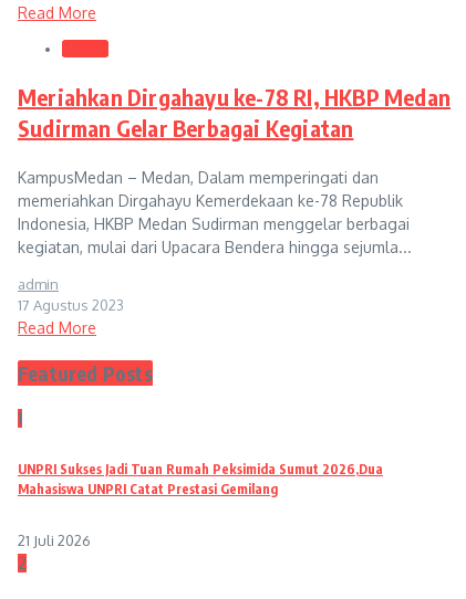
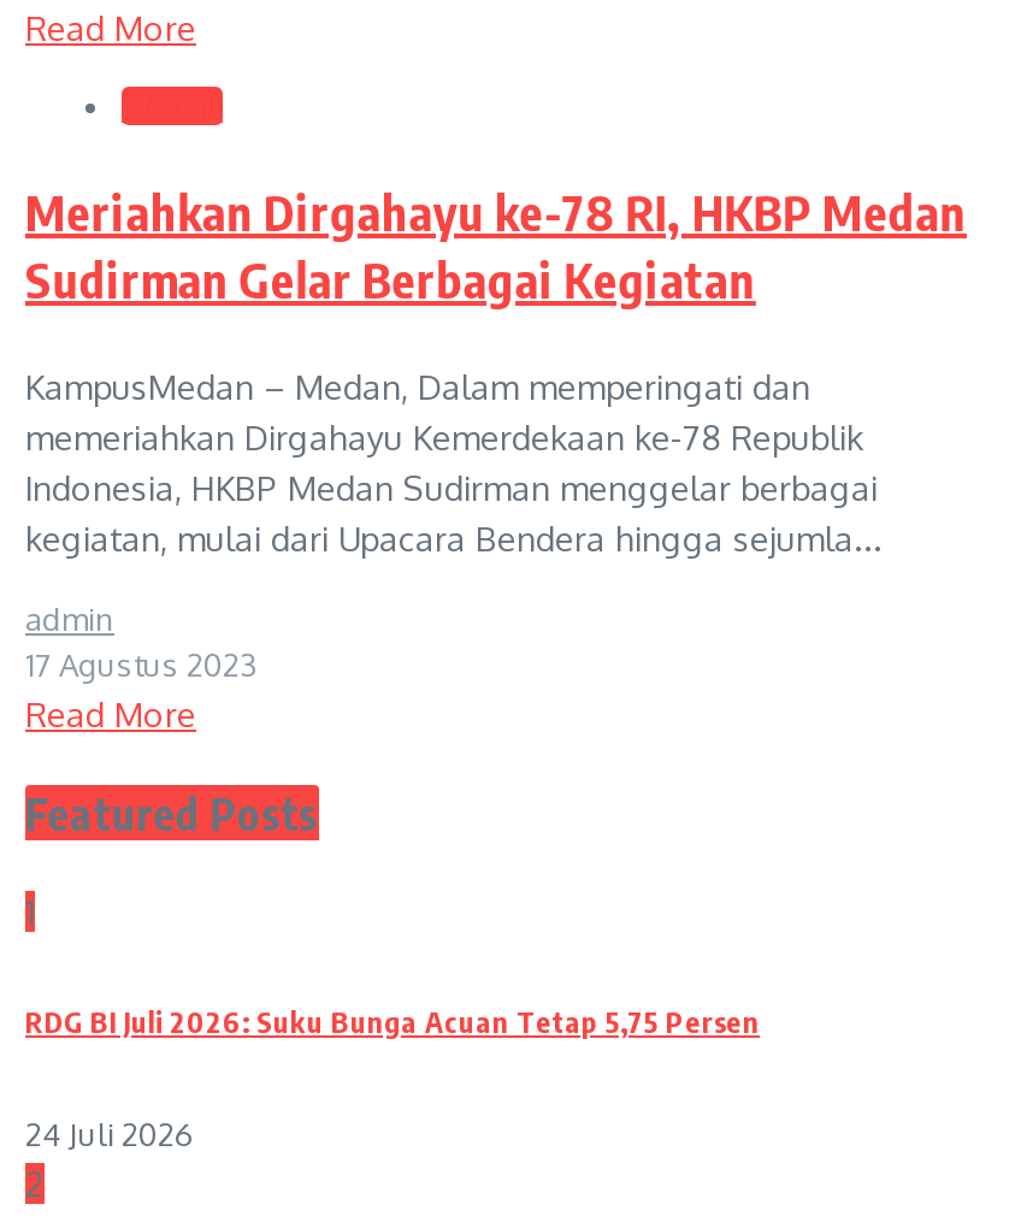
- UNPRI Sukses Jadi Tuan Rumah Peksimida Sumut 2026,Dua
- Mahasiswa UNPRI Catat Prestasi Gemilang
+ RDG BI Juli 2026: Suku Bunga Acuan Tetap 5,75 Persen

- 21 Juli 2026
+ 24 Juli 2026
